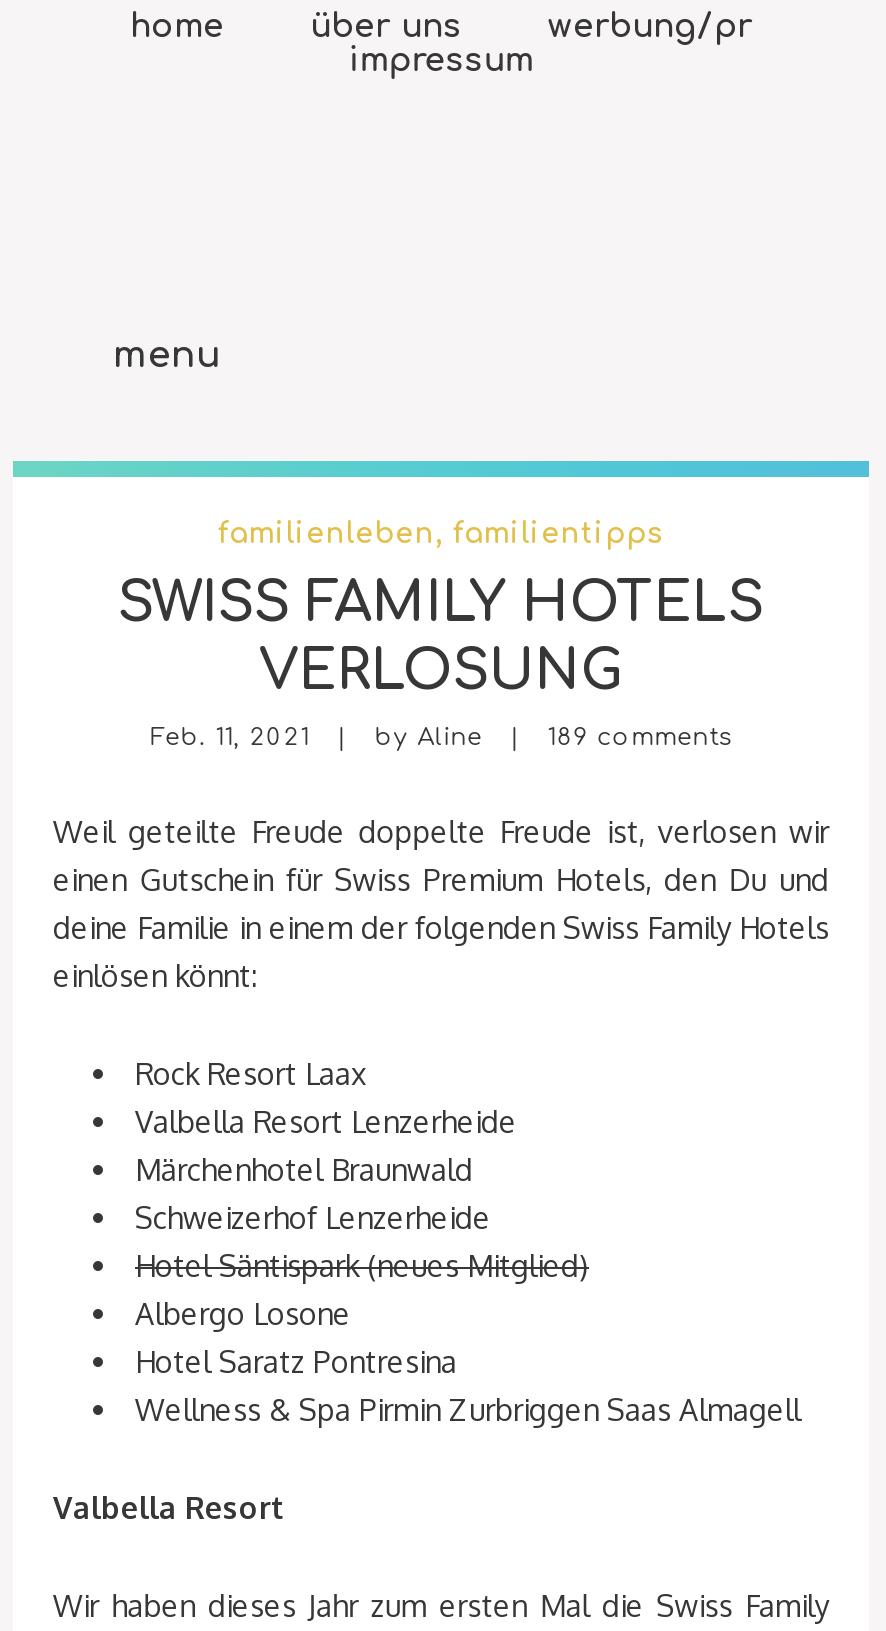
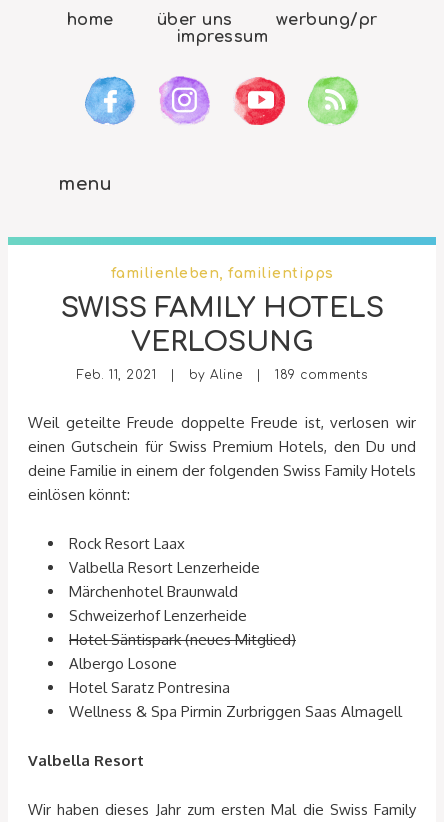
+ [image]

+ [image]

+ [image]

+ [image]
